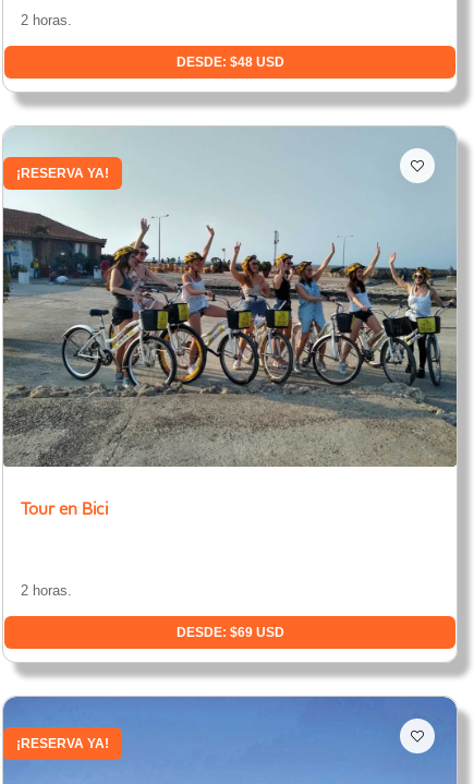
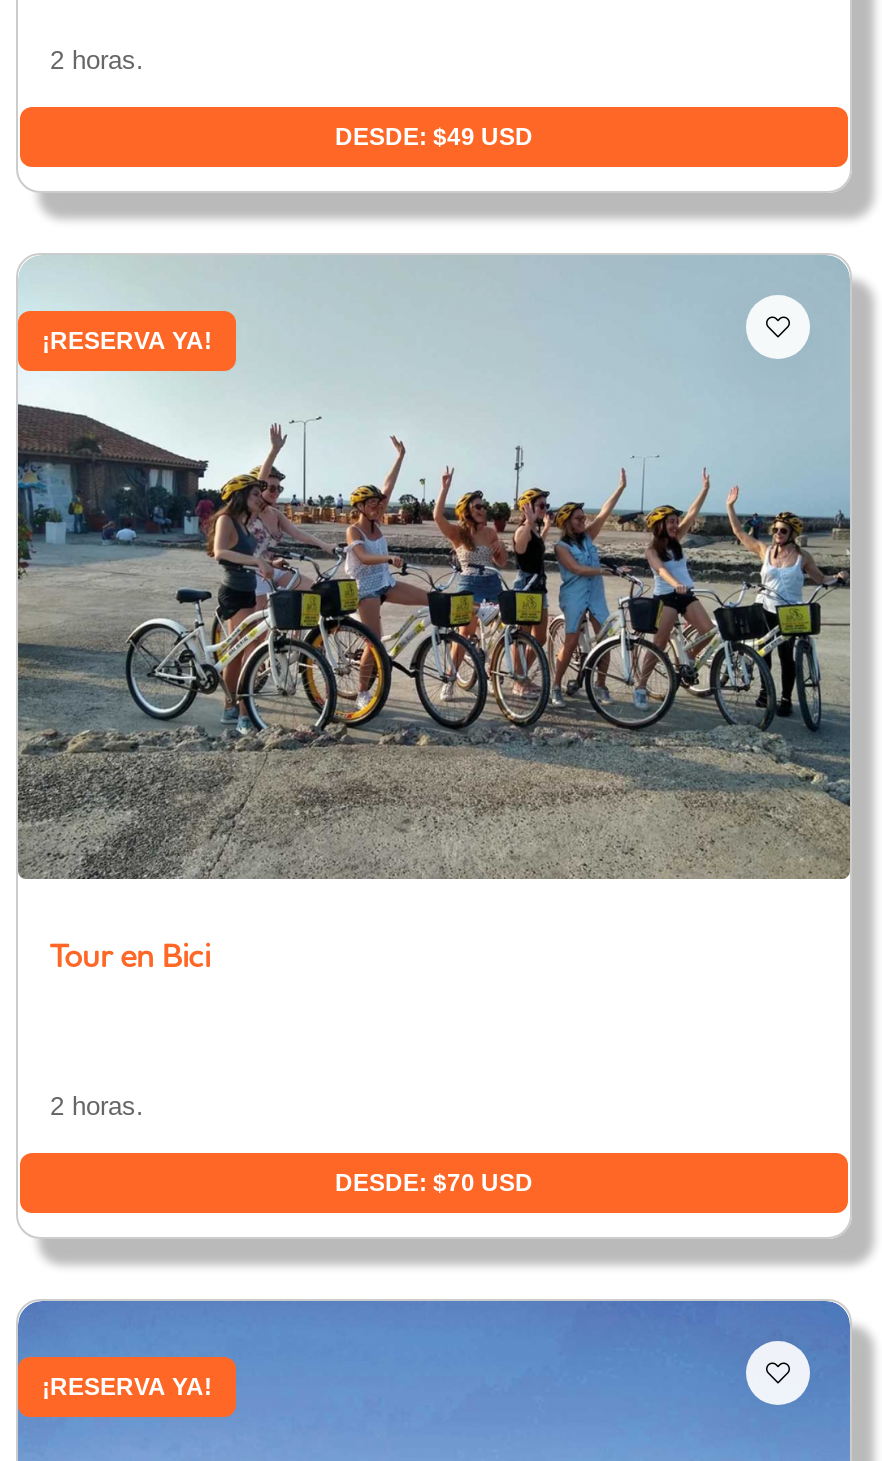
- DESDE: $48 USD
+ DESDE: $49 USD

- DESDE: $69 USD
+ DESDE: $70 USD
